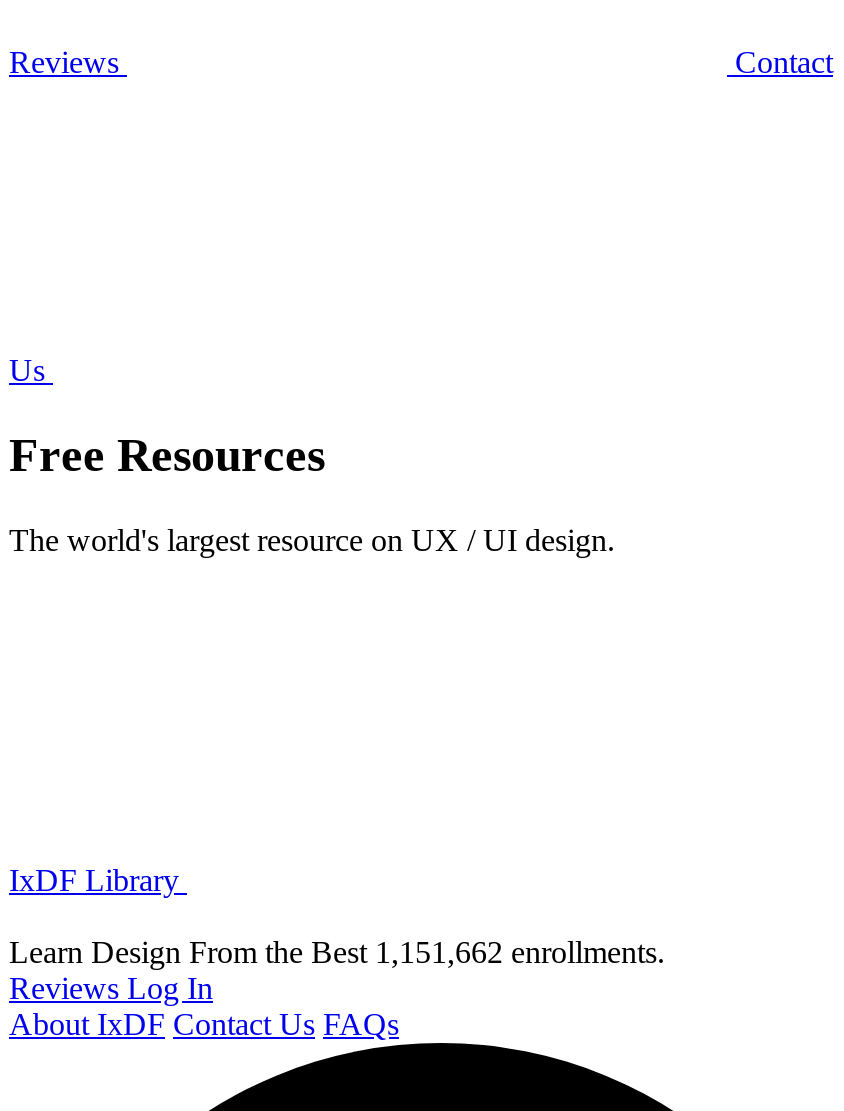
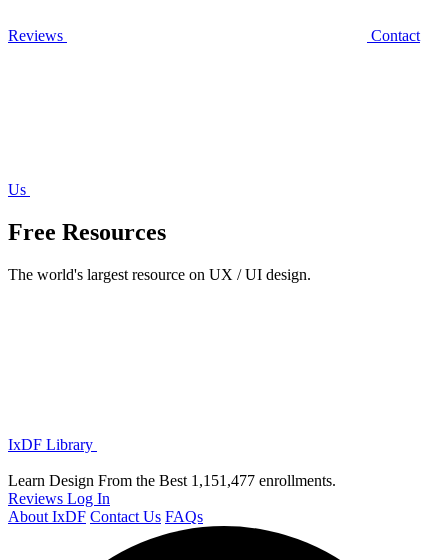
- Learn Design From the Best 1,151,662 enrollments.
+ Learn Design From the Best 1,151,477 enrollments.
